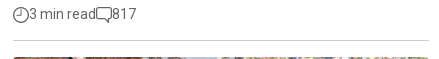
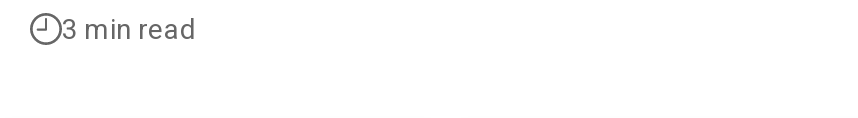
- 817
